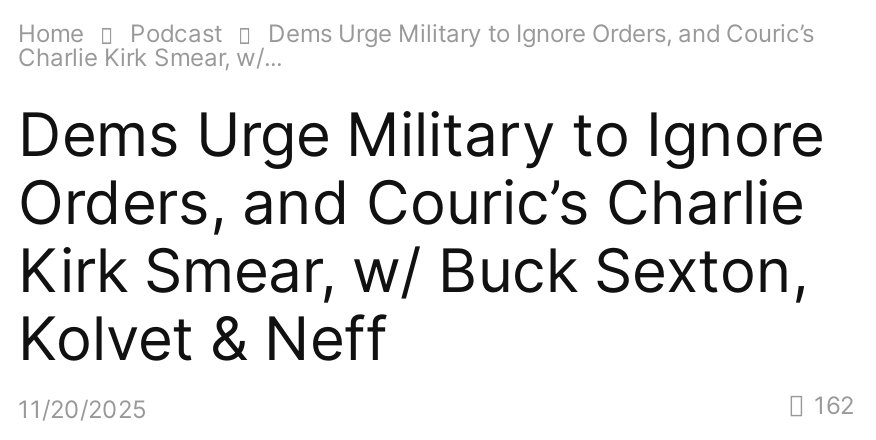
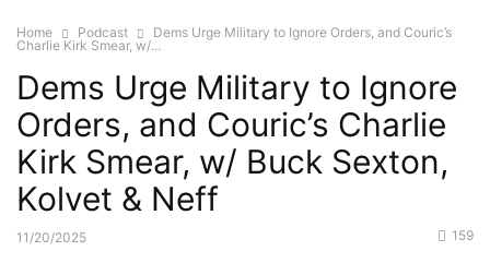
- 162
+ 159
